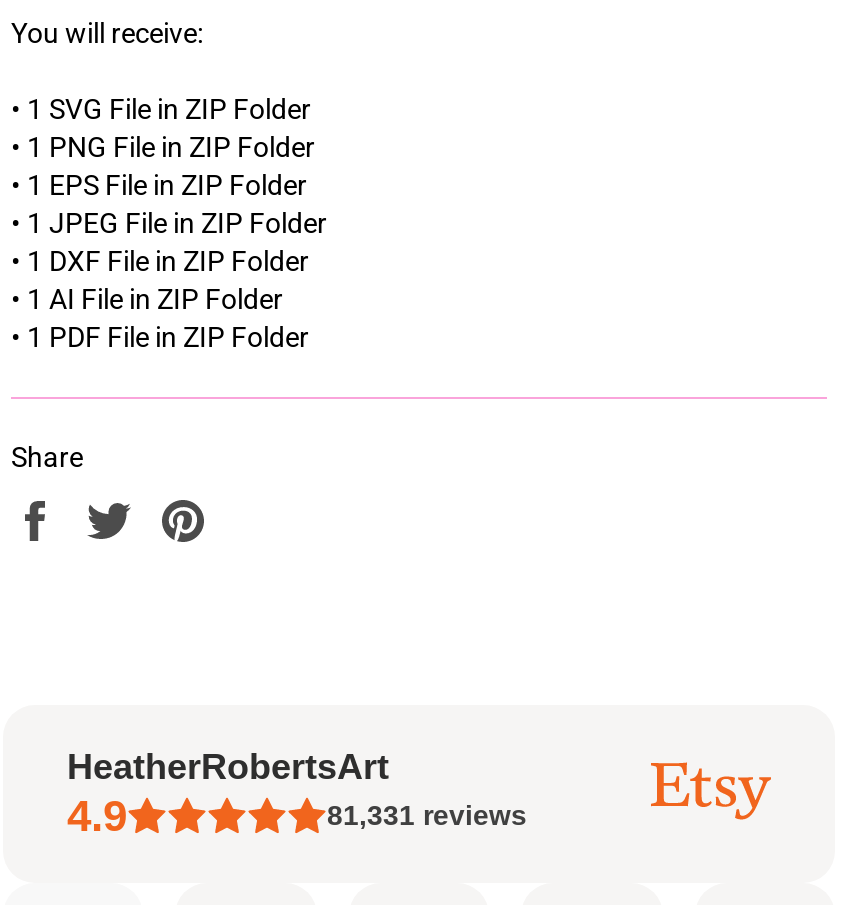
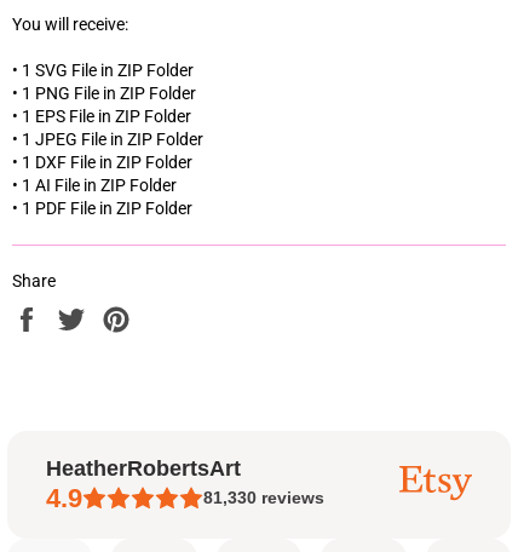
- 81,331 reviews
+ 81,330 reviews
